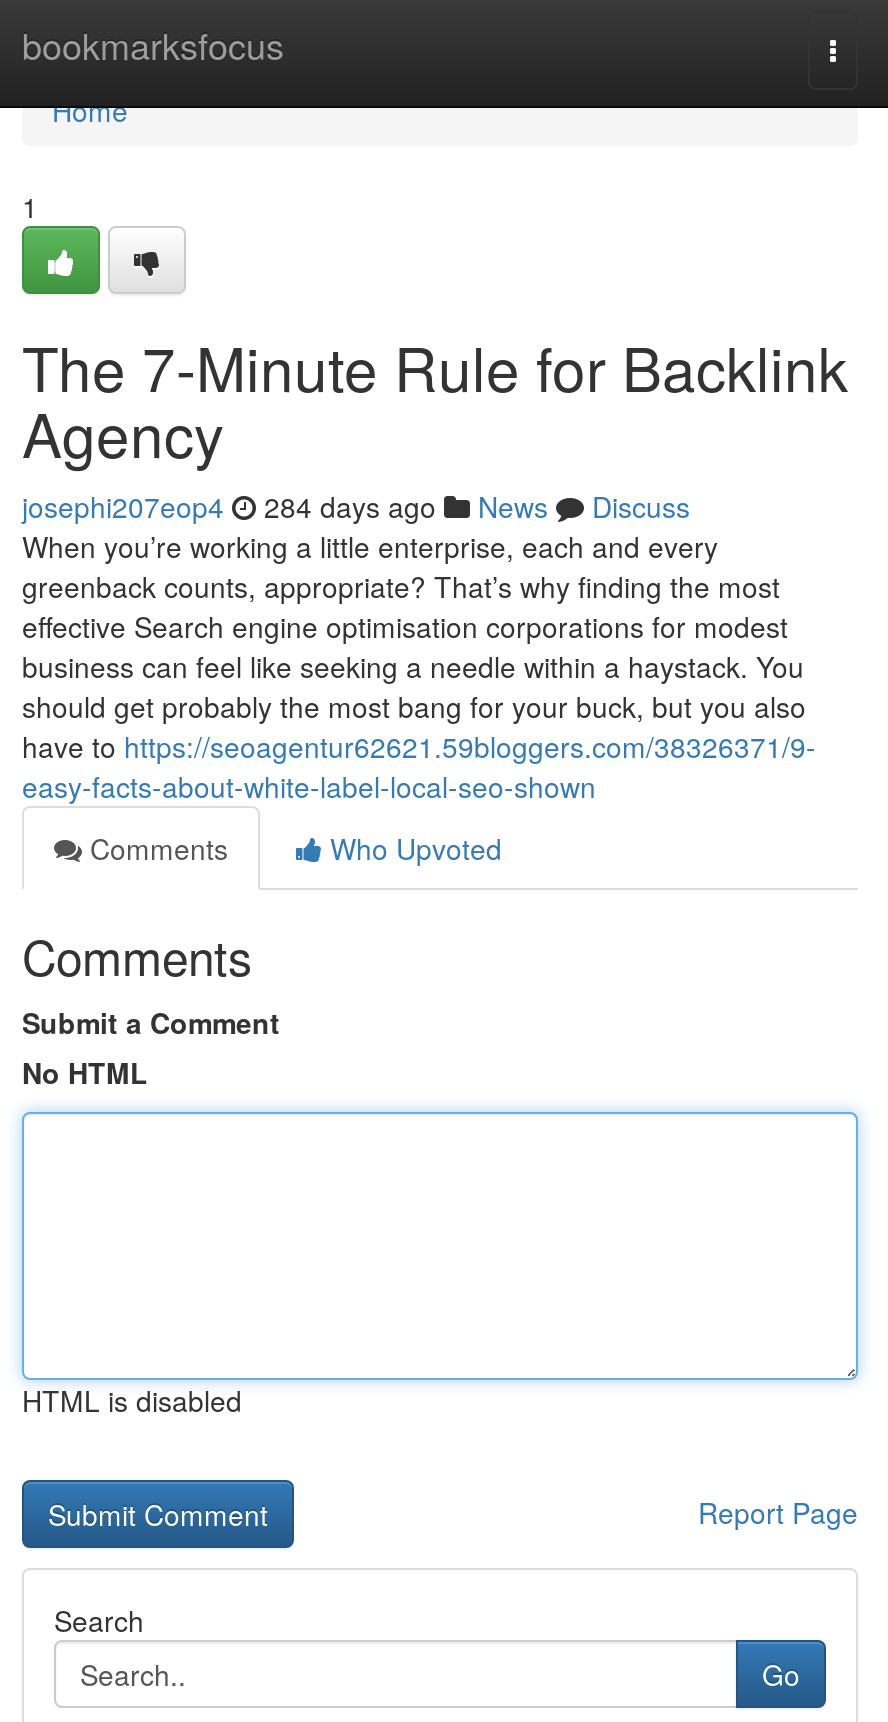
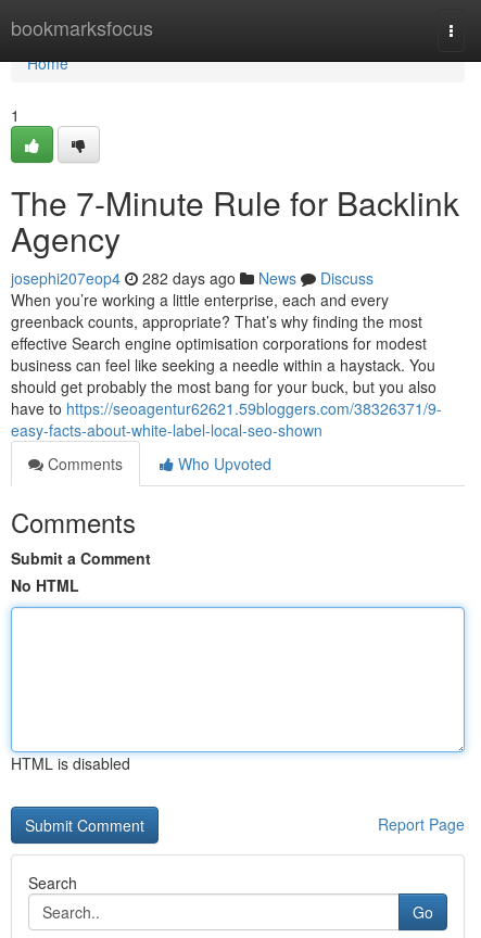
- josephi207eop4 284 days ago News Discuss
+ josephi207eop4 282 days ago News Discuss
